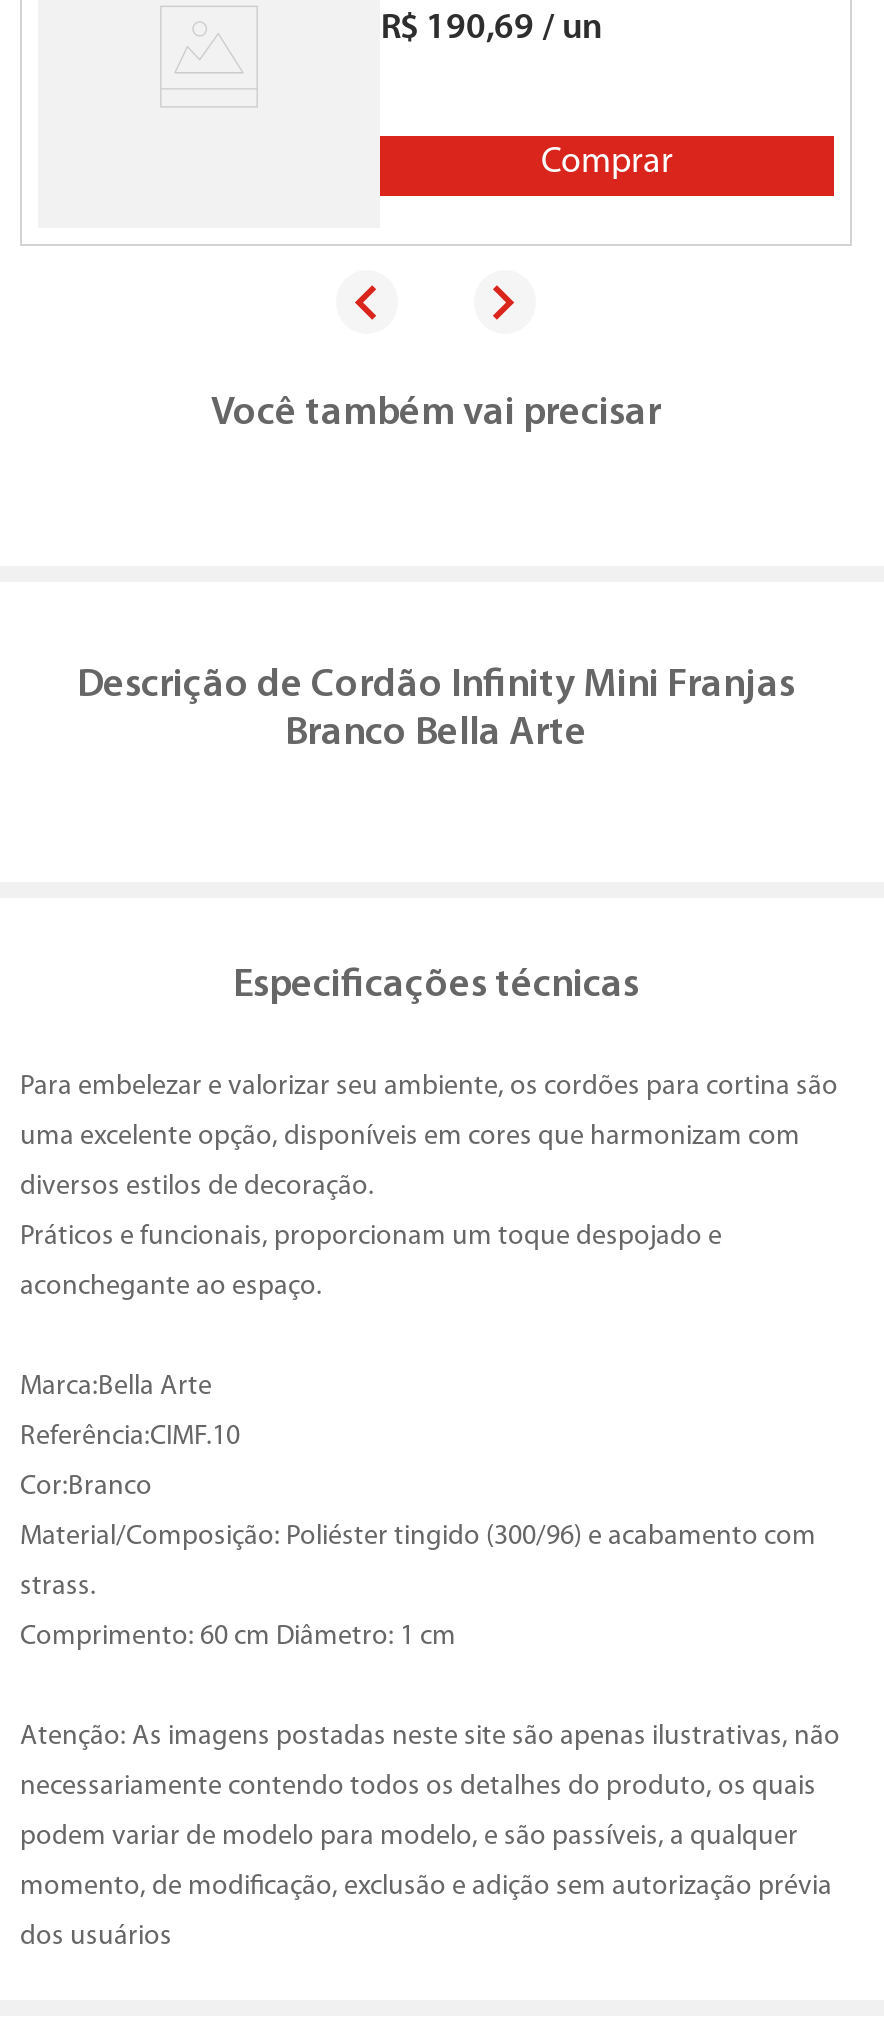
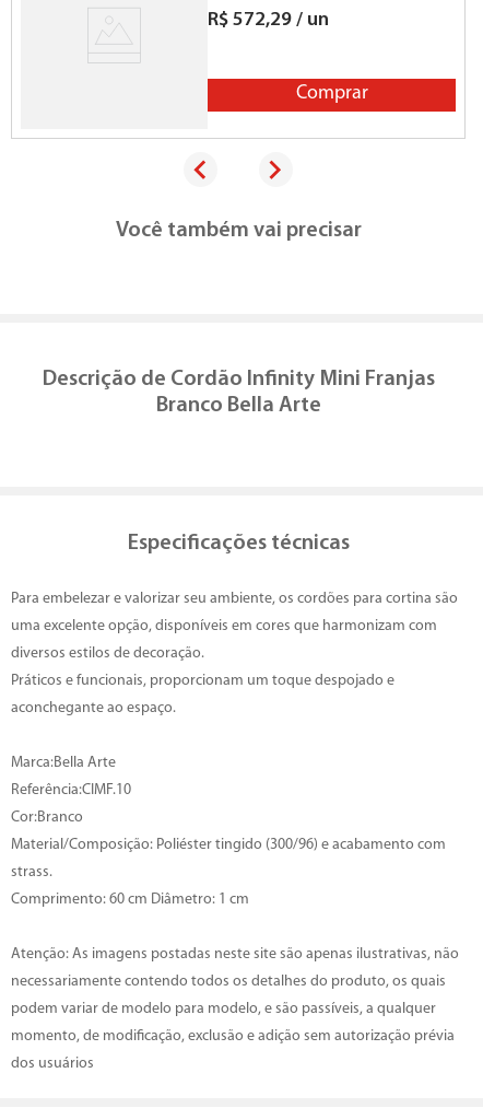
- R$ 190,69 / un
+ R$ 572,29 / un
